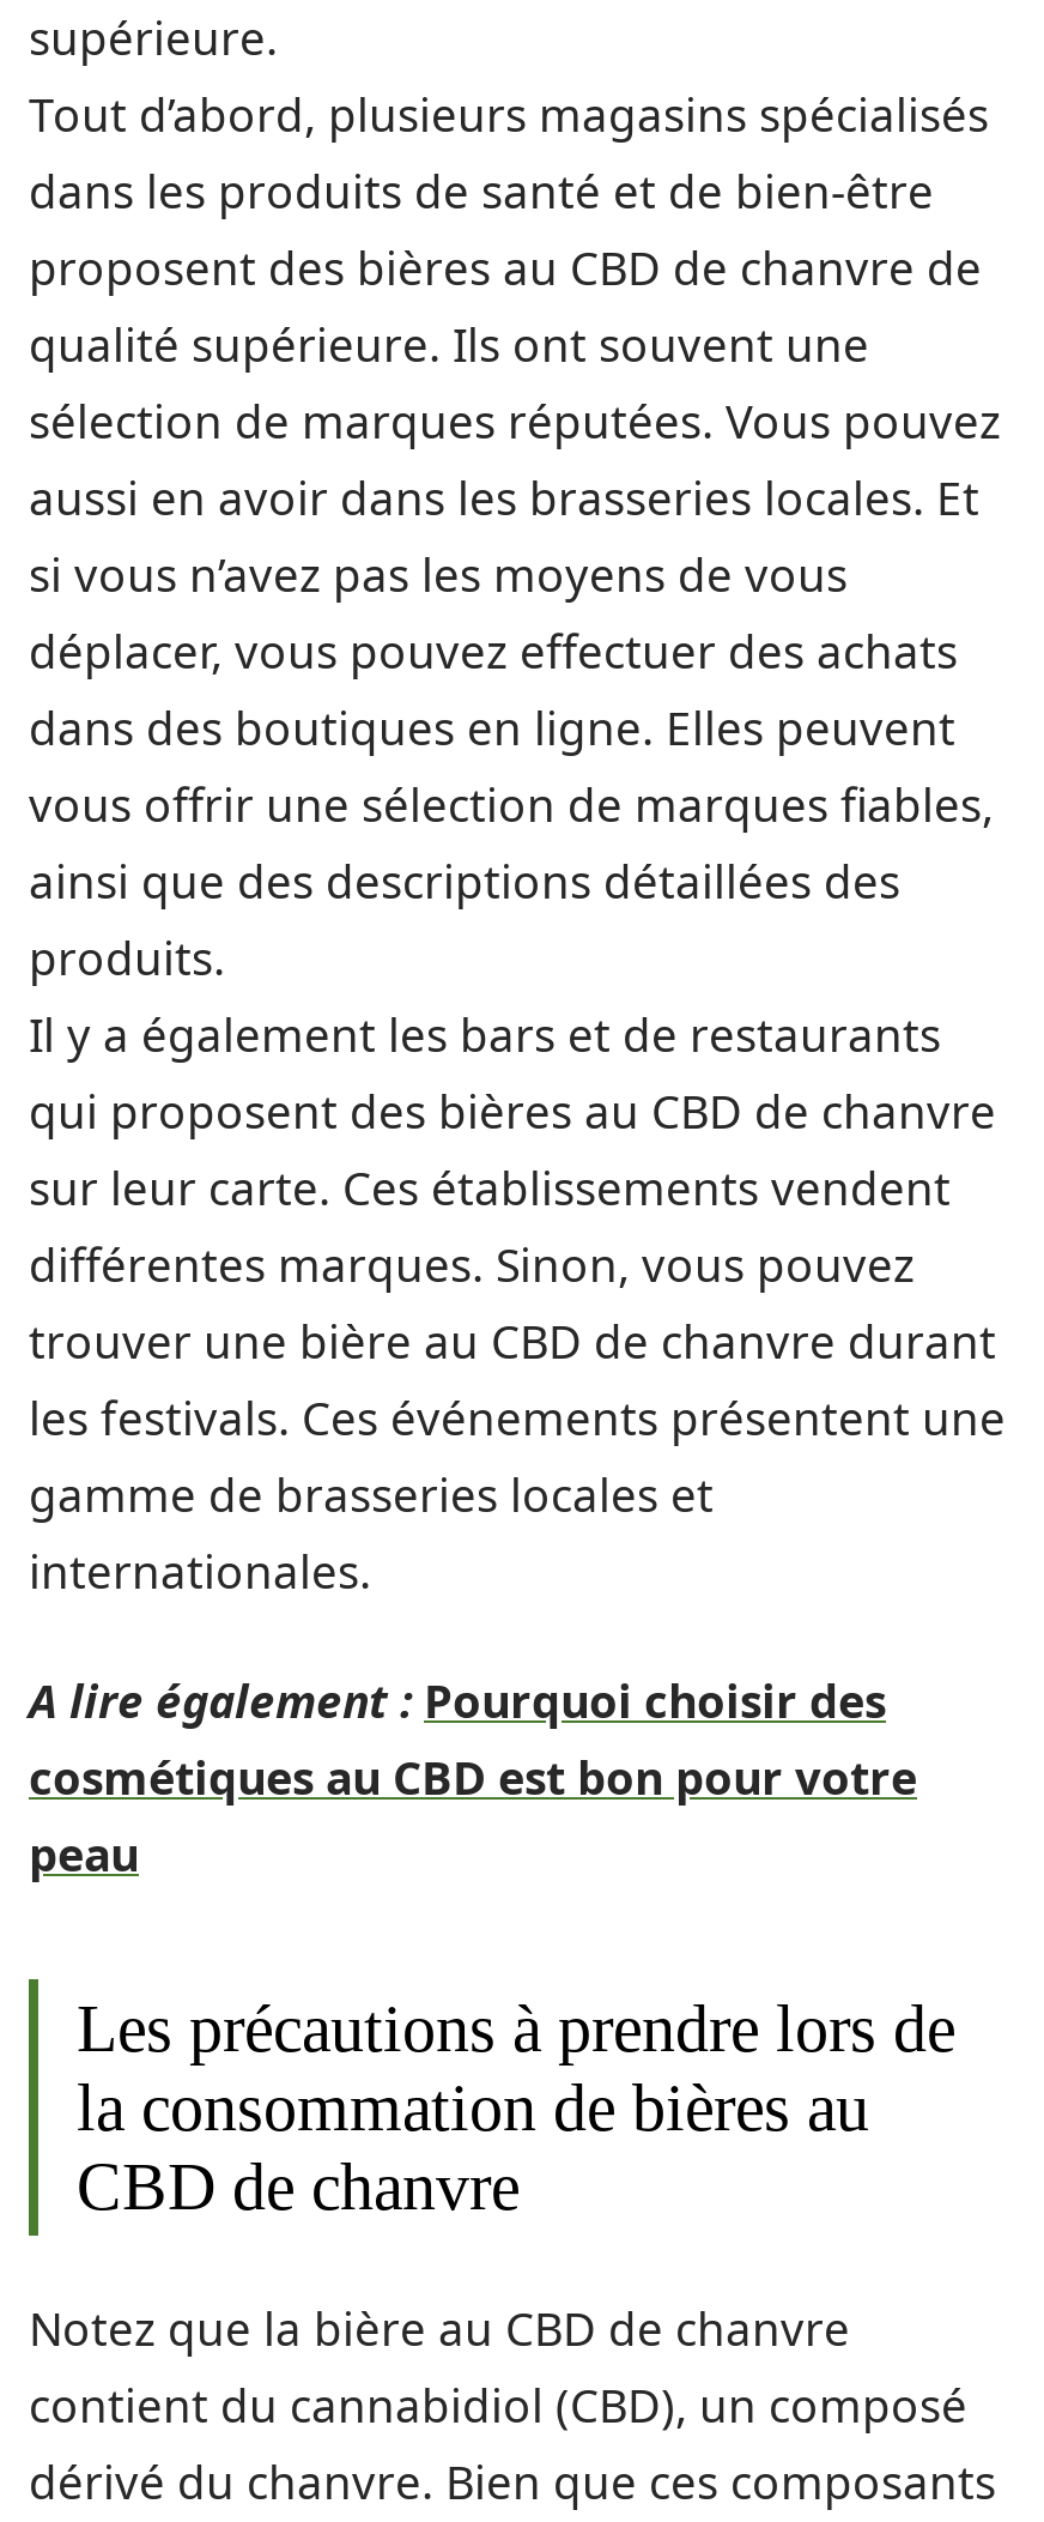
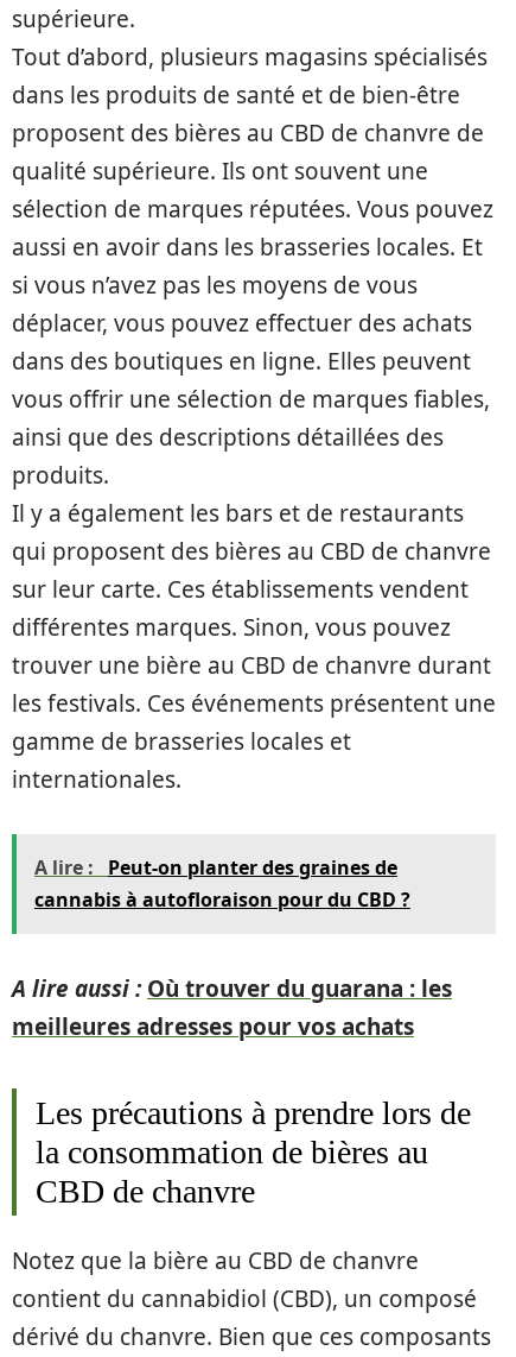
- A lire également : Pourquoi choisir des
- cosmétiques au CBD est bon pour votre
- peau
+ A lire : Peut-on planter des graines de
+ cannabis à autofloraison pour du CBD ?
+ A lire aussi : Où trouver du guarana : les
+ meilleures adresses pour vos achats
